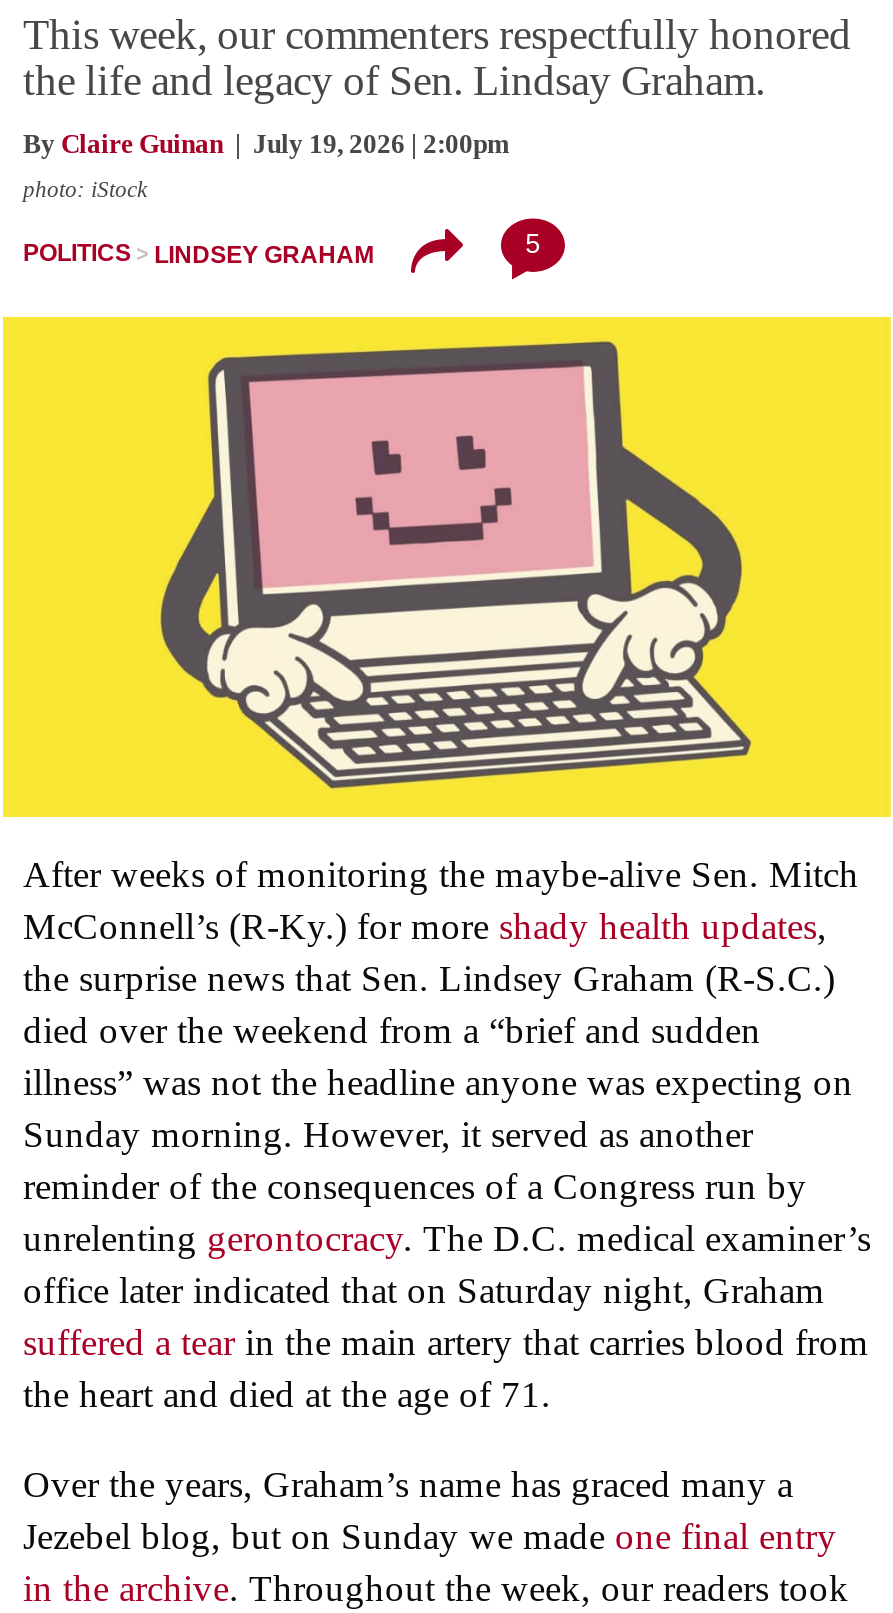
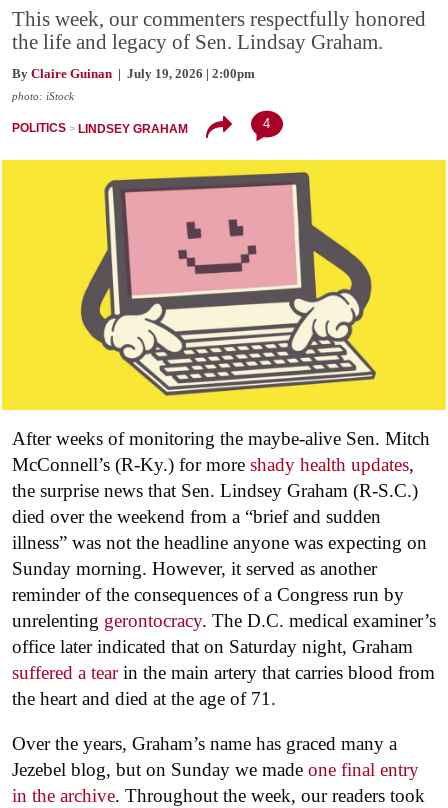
- 5
+ 4
